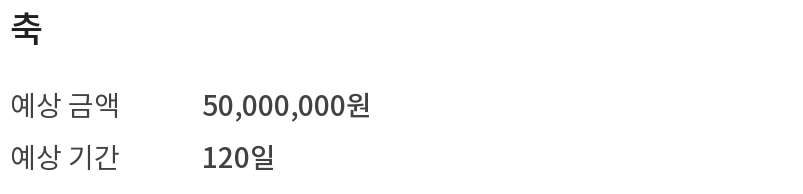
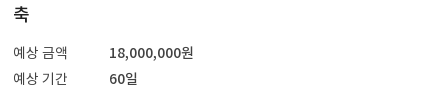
- 50,000,000원
+ 18,000,000원

- 120일
+ 60일
